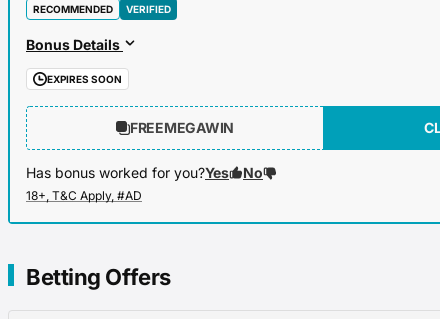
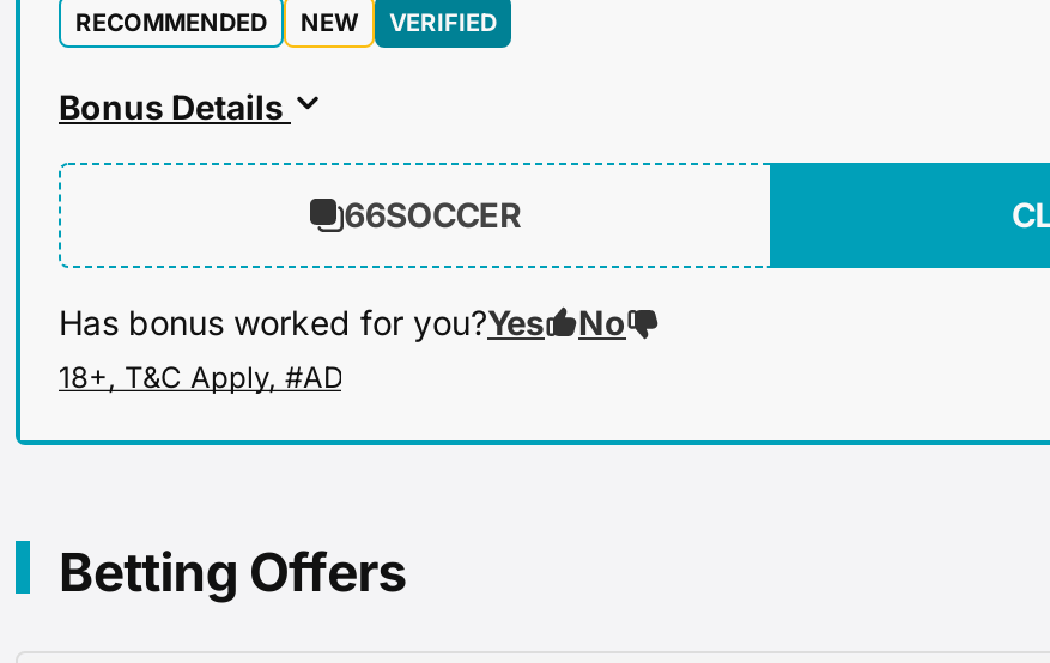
+ NEW

- EXPIRES SOON
- FREEMEGAWIN
+ 66SOCCER
